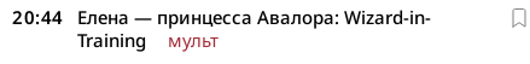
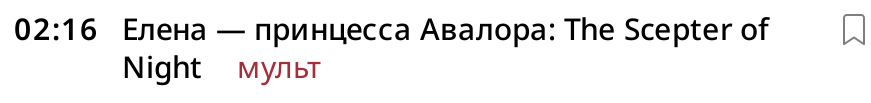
- 20:44 Елена — принцесса Авалора: Wizard-in-
- Training
+ 02:16 Елена — принцесса Авалора: The Scepter of
+ Night
